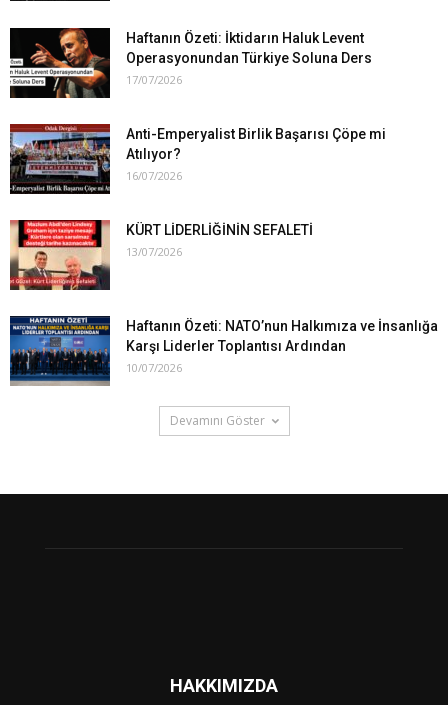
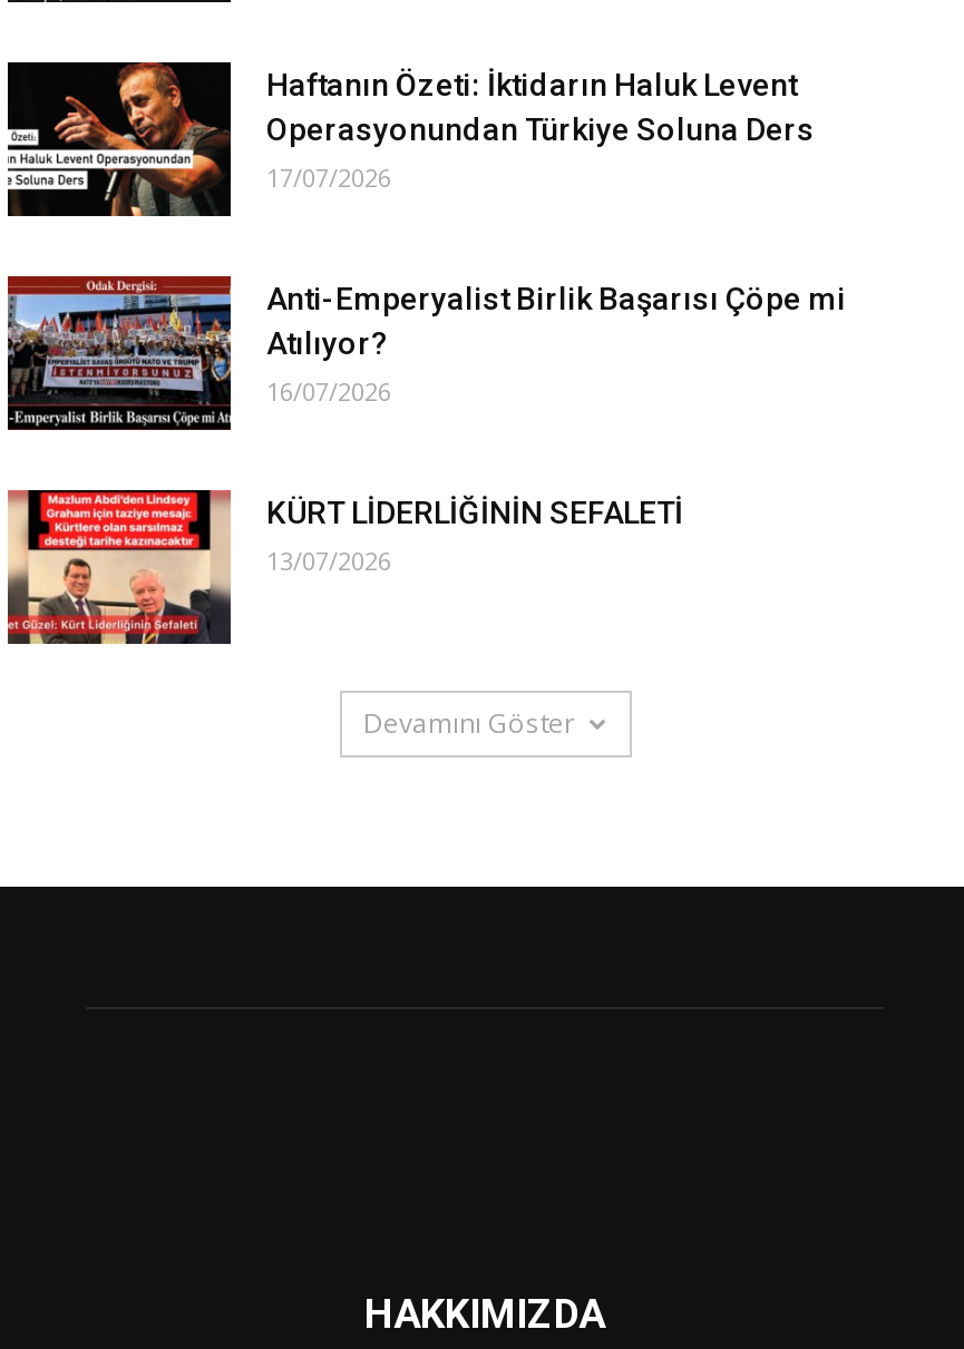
- [image]
- Haftanın Özeti: NATO’nun Halkımıza ve İnsanlığa
- Karşı Liderler Toplantısı Ardından
- 10/07/2026
